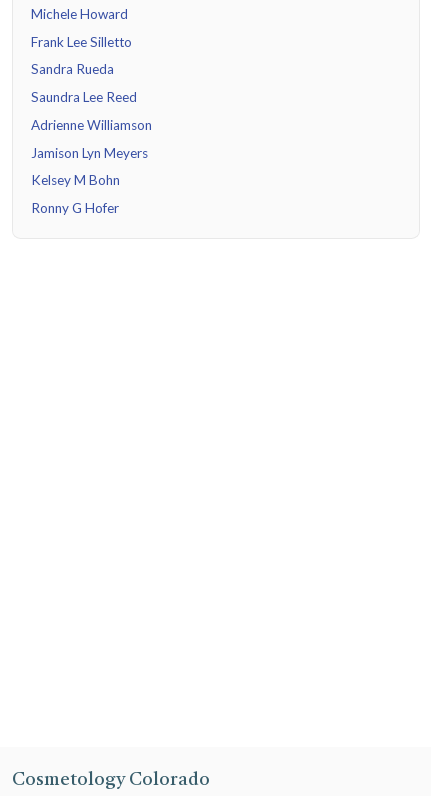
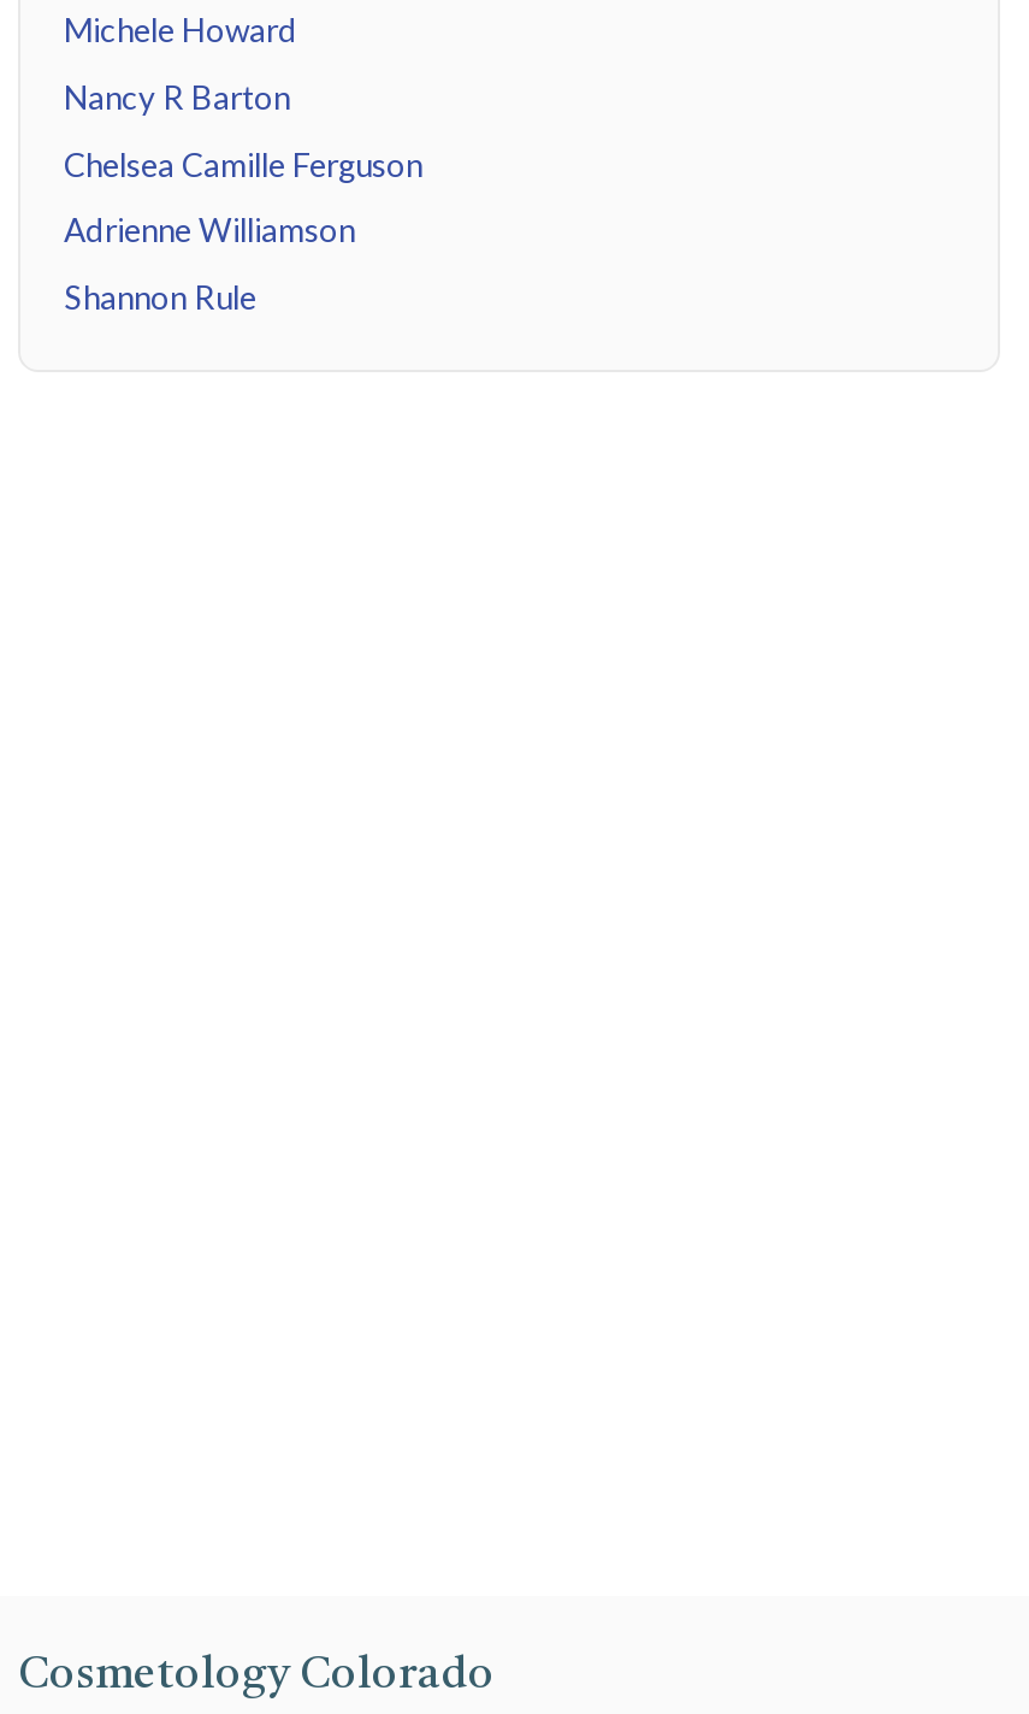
- Frank Lee Silletto
- Sandra Rueda
- Saundra Lee Reed
+ Nancy R Barton
+ Chelsea Camille Ferguson

- Jamison Lyn Meyers
- Kelsey M Bohn
- Ronny G Hofer
+ Shannon Rule
